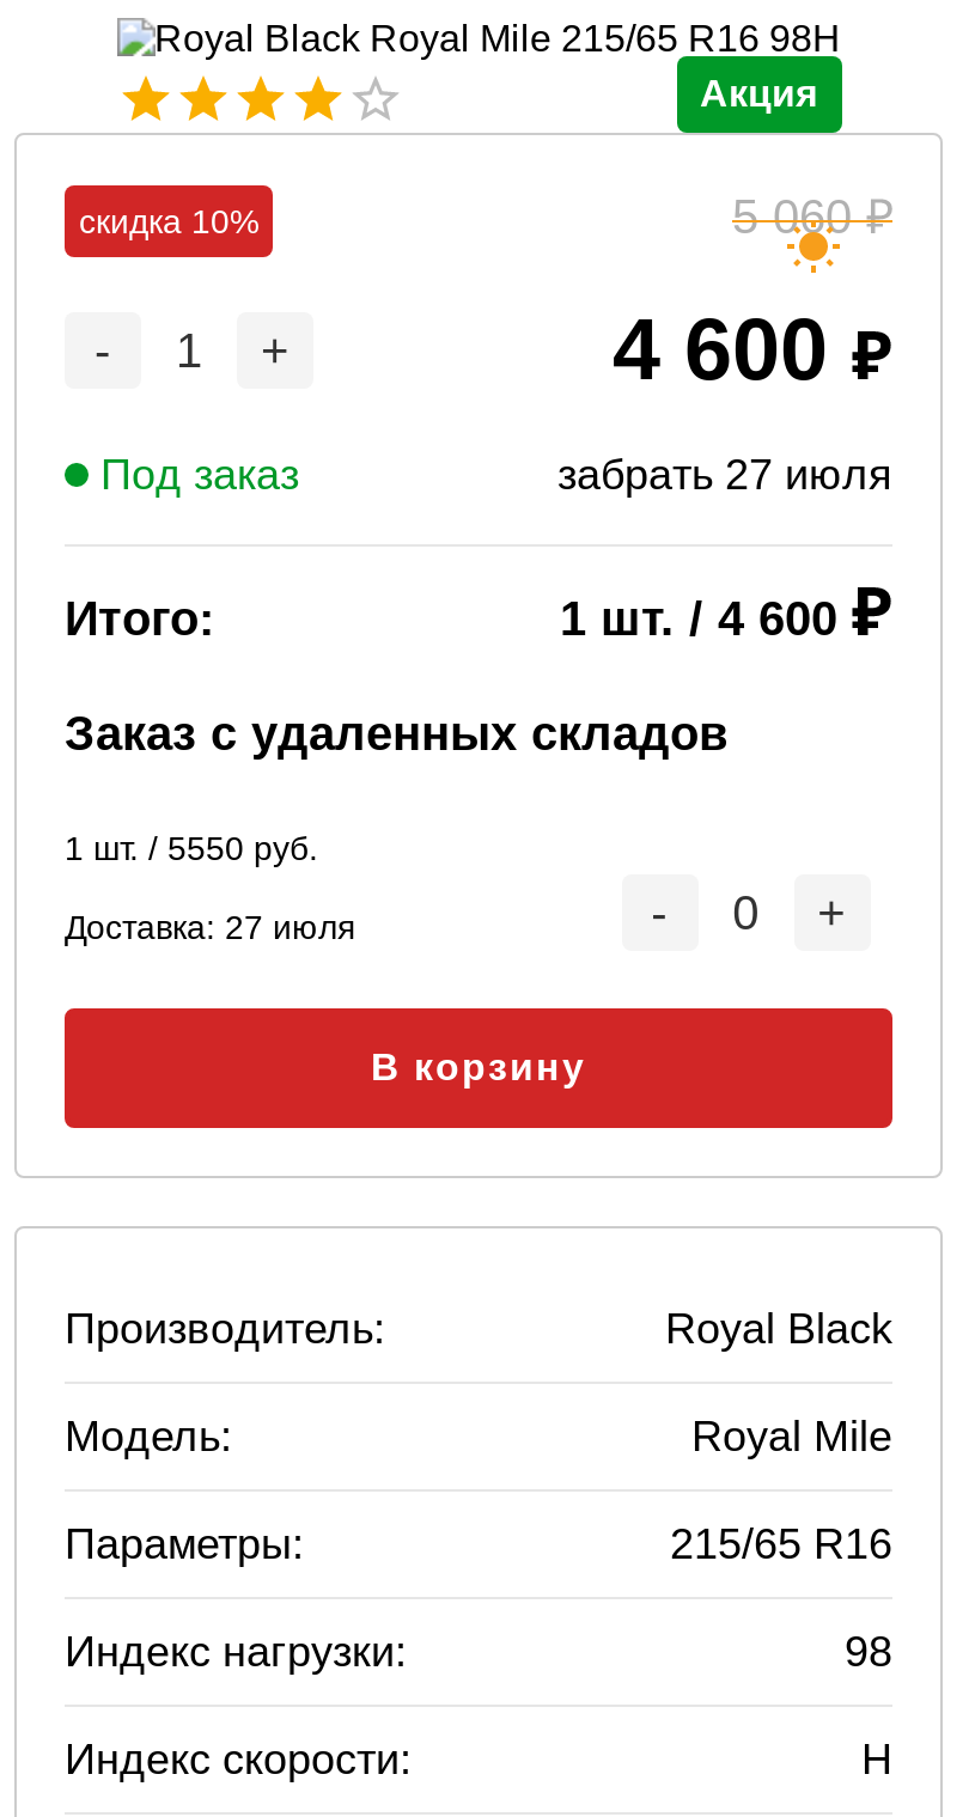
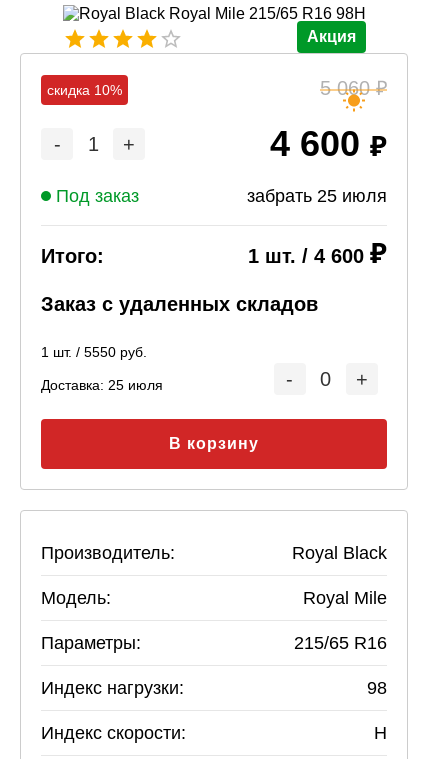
- забрать 27 июля
+ забрать 25 июля

- Доставка: 27 июля
+ Доставка: 25 июля
